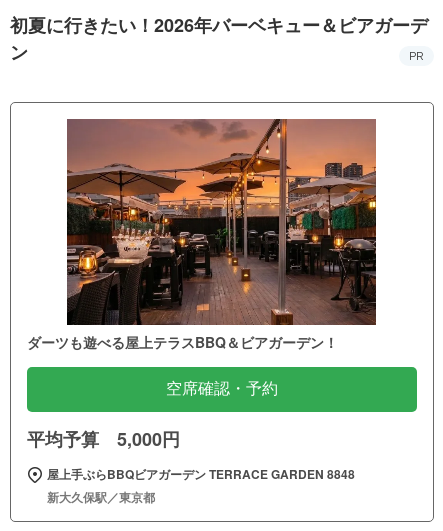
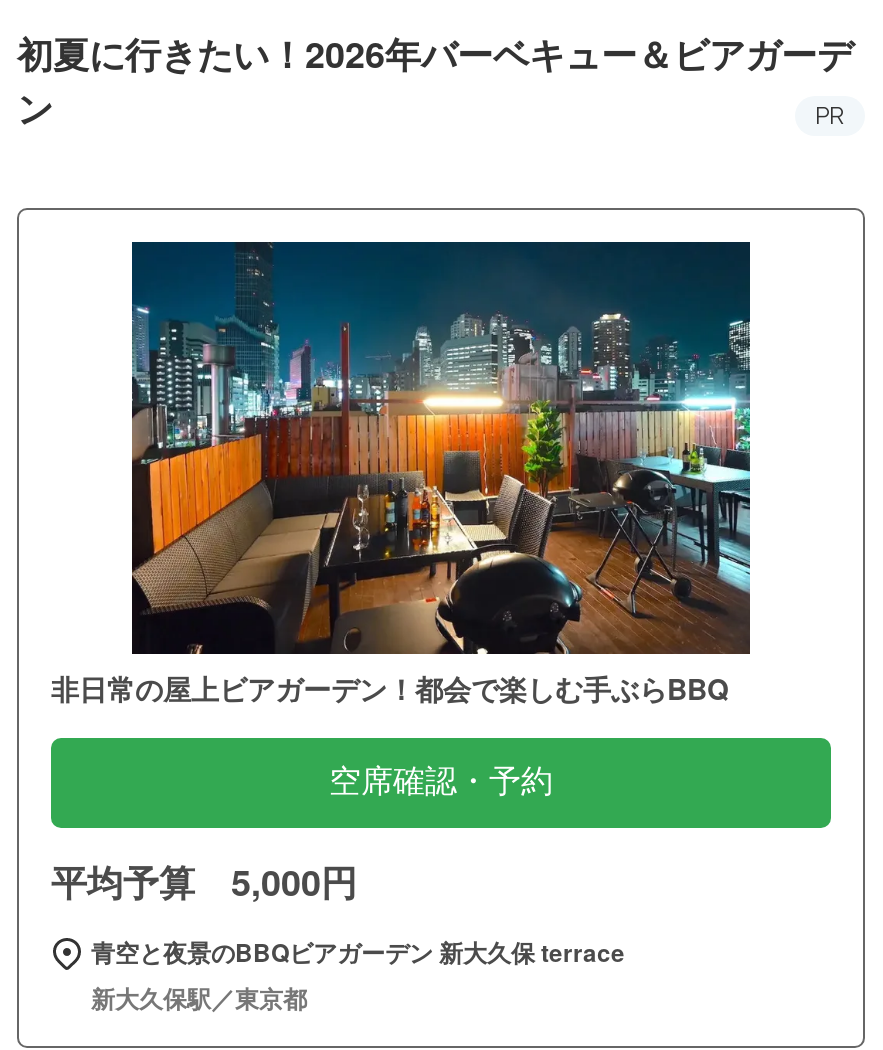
- [image]
- ダーツも遊べる屋上テラスBBQ＆ビアガーデン！
+ [image]
+ 非日常の屋上ビアガーデン！都会で楽しむ手ぶらBBQ

- 屋上手ぶらBBQビアガーデン TERRACE GARDEN 8848
+ 青空と夜景のBBQビアガーデン 新大久保 terrace
